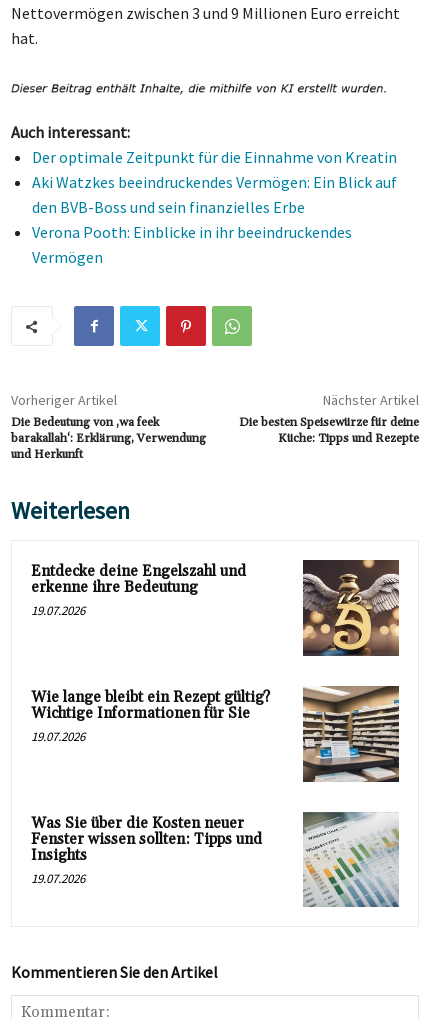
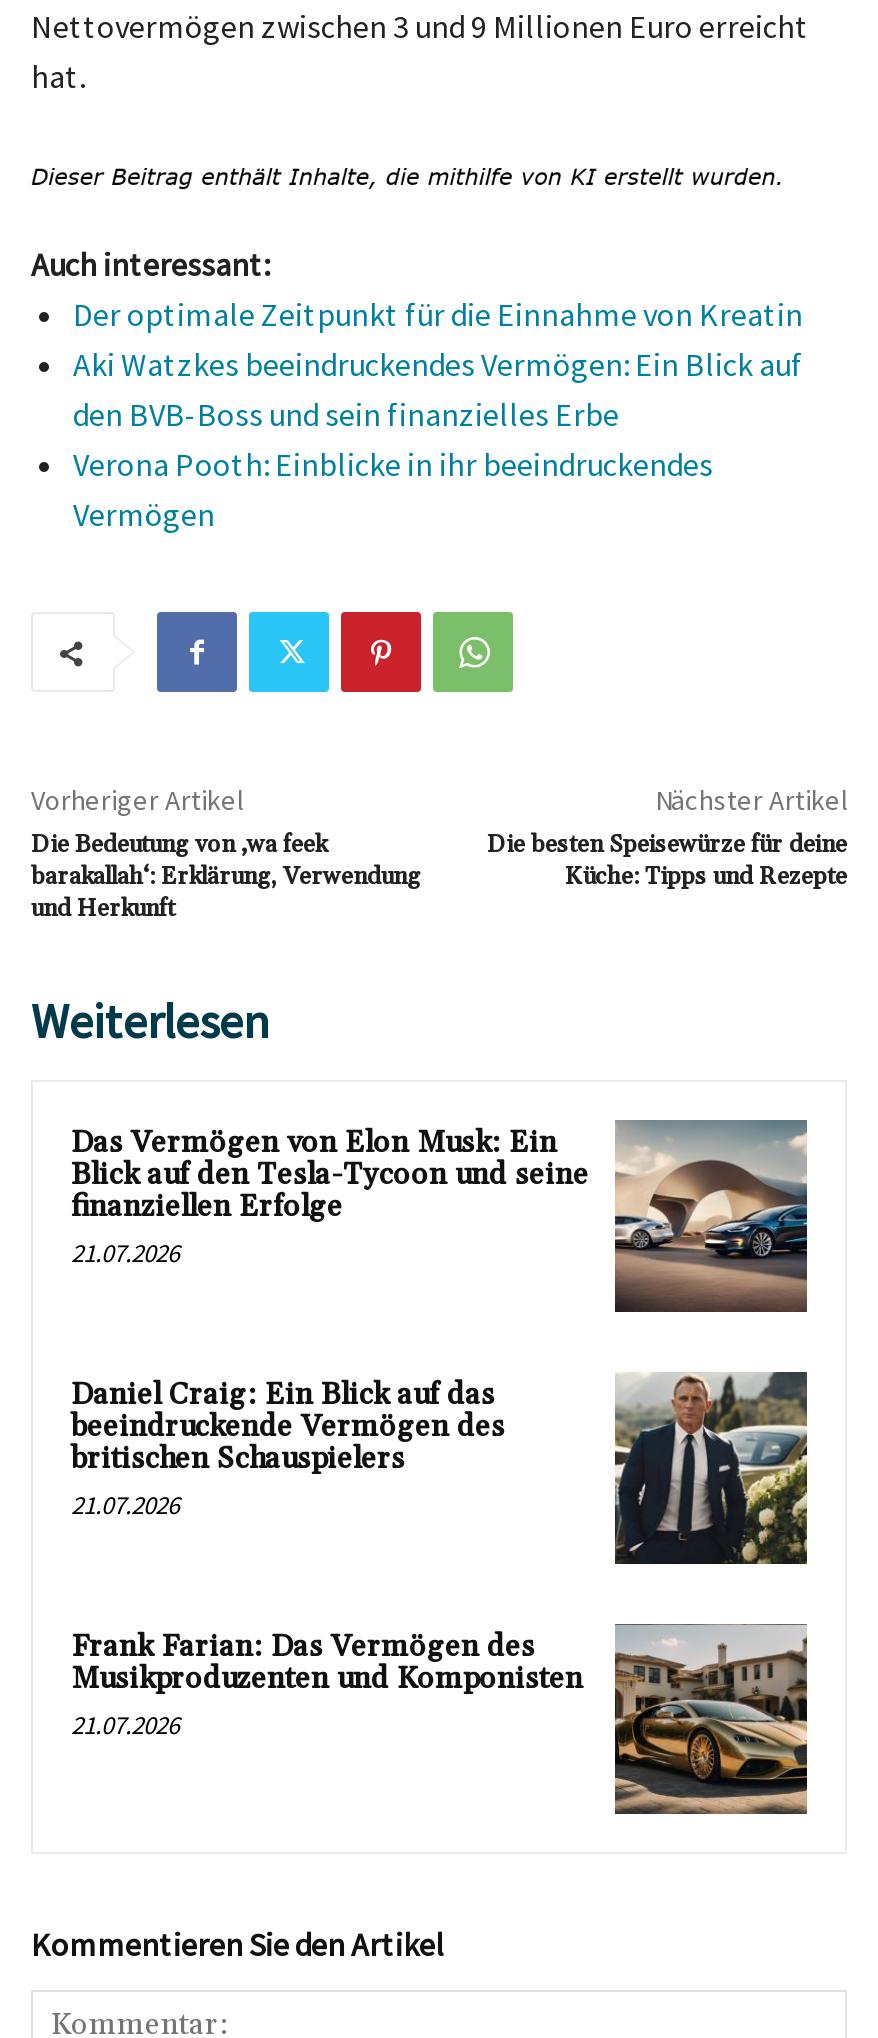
- Entdecke deine Engelszahl und
- erkenne ihre Bedeutung
- 19.07.2026
+ Das Vermögen von Elon Musk: Ein
+ Blick auf den Tesla-Tycoon und seine
+ finanziellen Erfolge
+ 21.07.2026

- [image]
+ [image]

- Wie lange bleibt ein Rezept gültig?
- Wichtige Informationen für Sie
- 19.07.2026
+ Daniel Craig: Ein Blick auf das
+ beeindruckende Vermögen des
+ britischen Schauspielers
+ 21.07.2026

- [image]
+ [image]

- Was Sie über die Kosten neuer
- Fenster wissen sollten: Tipps und
- Insights
- 19.07.2026
+ Frank Farian: Das Vermögen des
+ Musikproduzenten und Komponisten
+ 21.07.2026

- [image]
+ [image]
